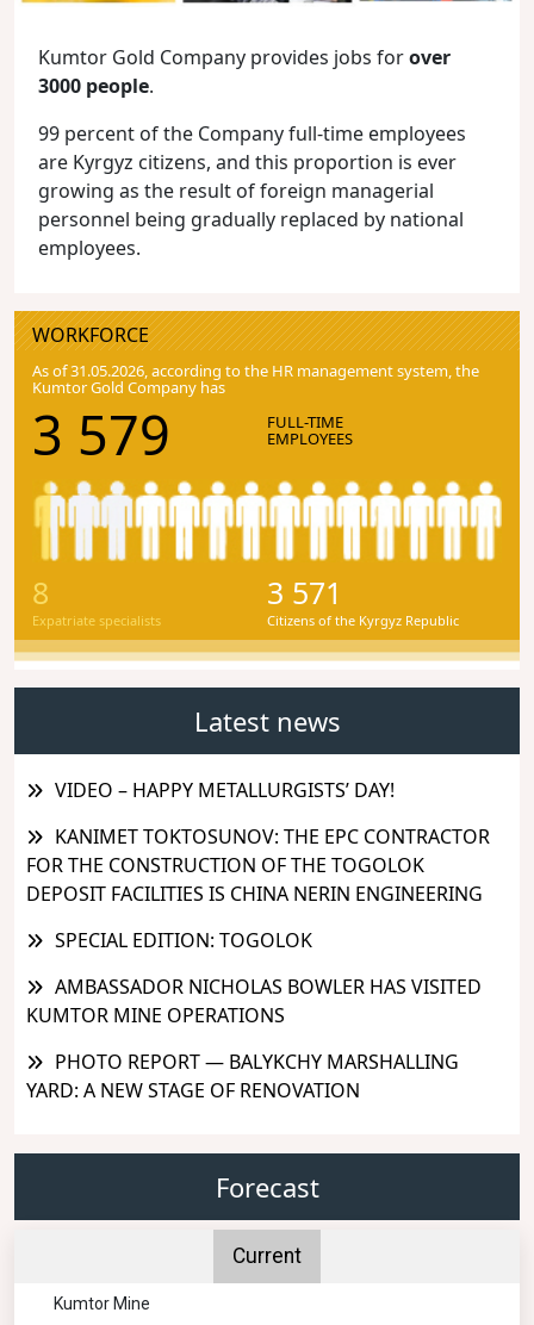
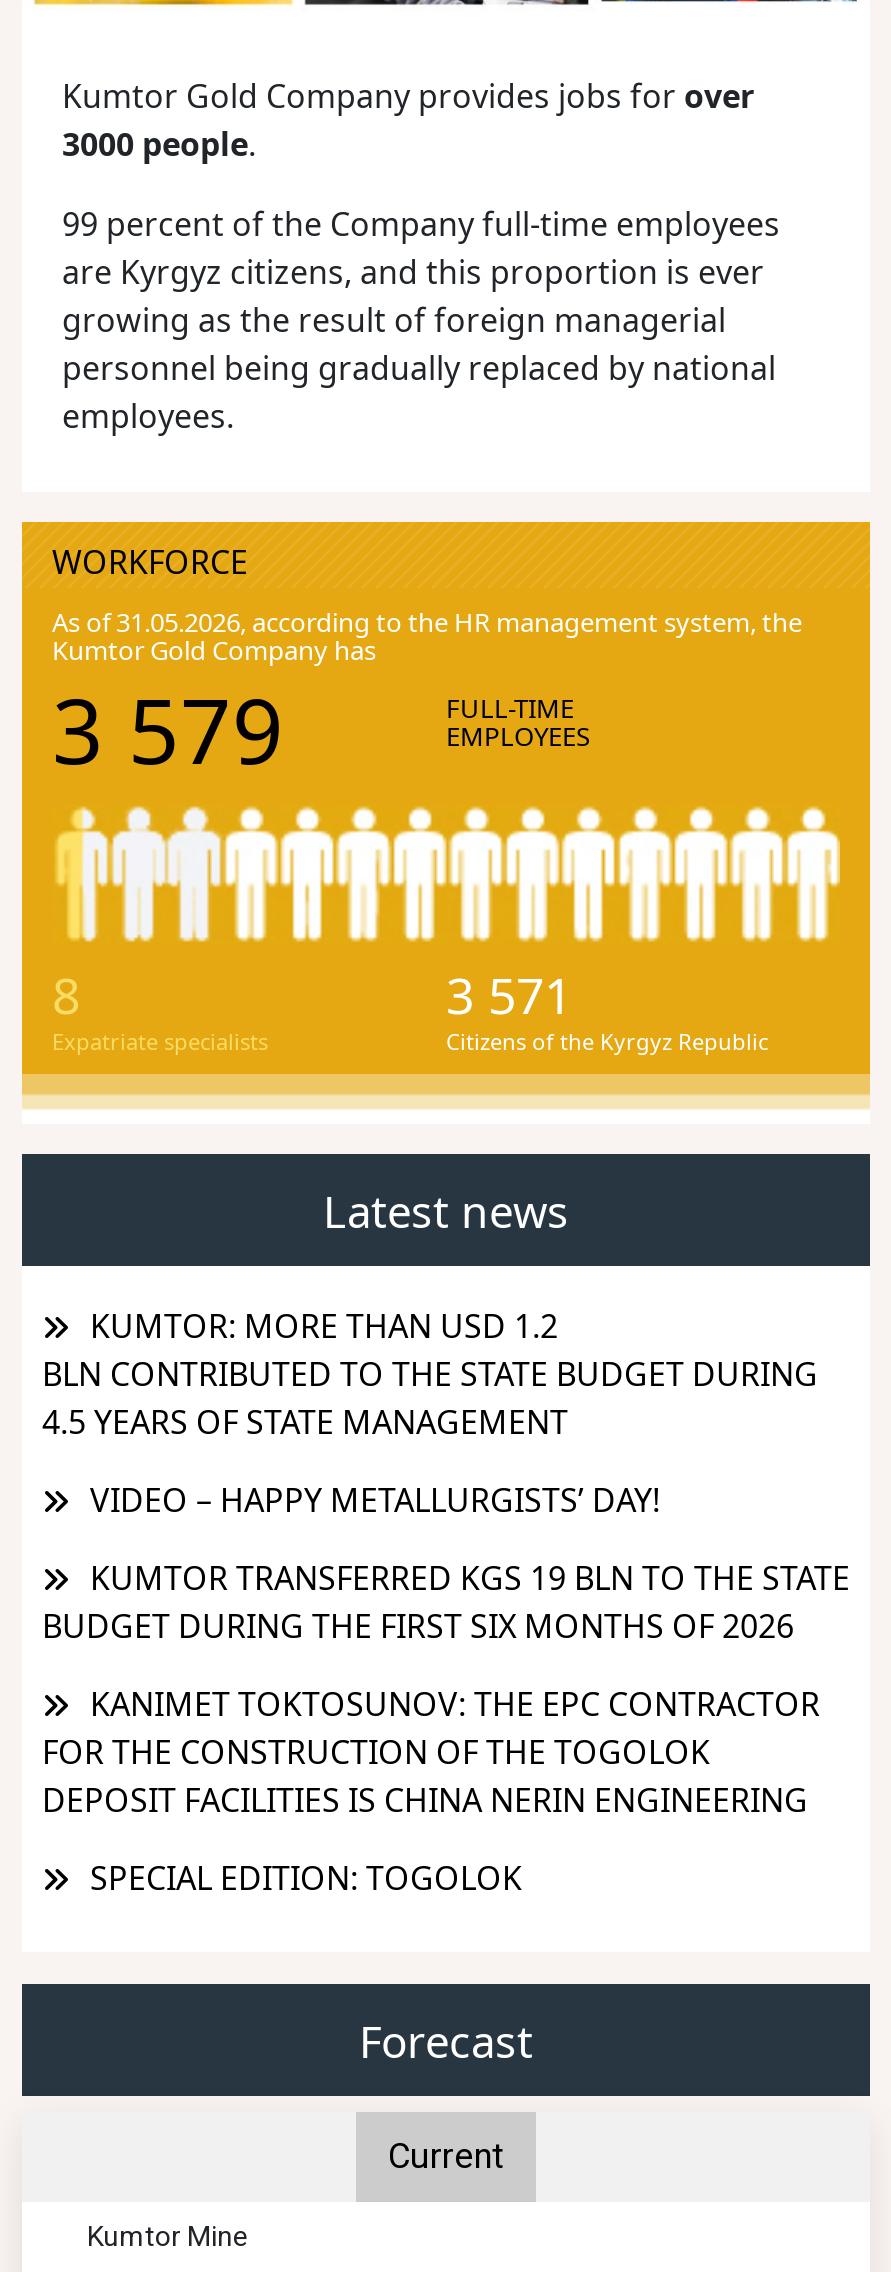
+ KUMTOR: MORE THAN USD 1.2
+ BLN CONTRIBUTED TO THE STATE BUDGET DURING
+ 4.5 YEARS OF STATE MANAGEMENT

moved down: VIDEO – HAPPY METALLURGISTS’ DAY!

+ KUMTOR TRANSFERRED KGS 19 BLN TO THE STATE
+ BUDGET DURING THE FIRST SIX MONTHS OF 2026

moved down: KANIMET TOKTOSUNOV: THE EPC CONTRACTOR | FOR THE CONSTRUCTION OF THE TOGOLOK | DEPOSIT FACILITIES IS CHINA NERIN ENGINEERING | SPECIAL EDITION: TOGOLOK

- AMBASSADOR NICHOLAS BOWLER HAS VISITED
- KUMTOR MINE OPERATIONS
- PHOTO REPORT — BALYKCHY MARSHALLING
- YARD: A NEW STAGE OF RENOVATION
